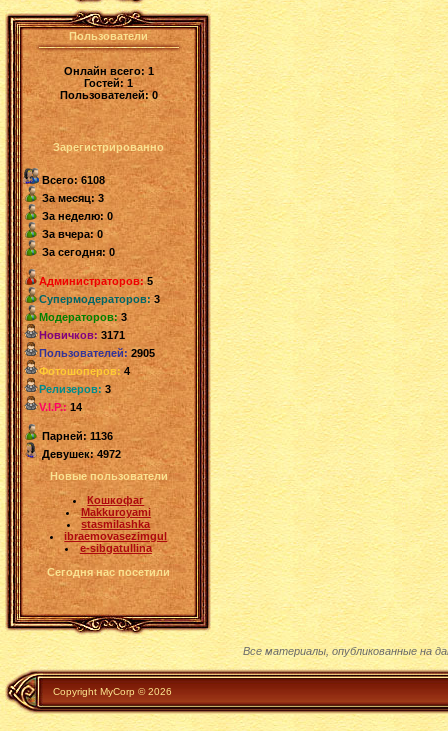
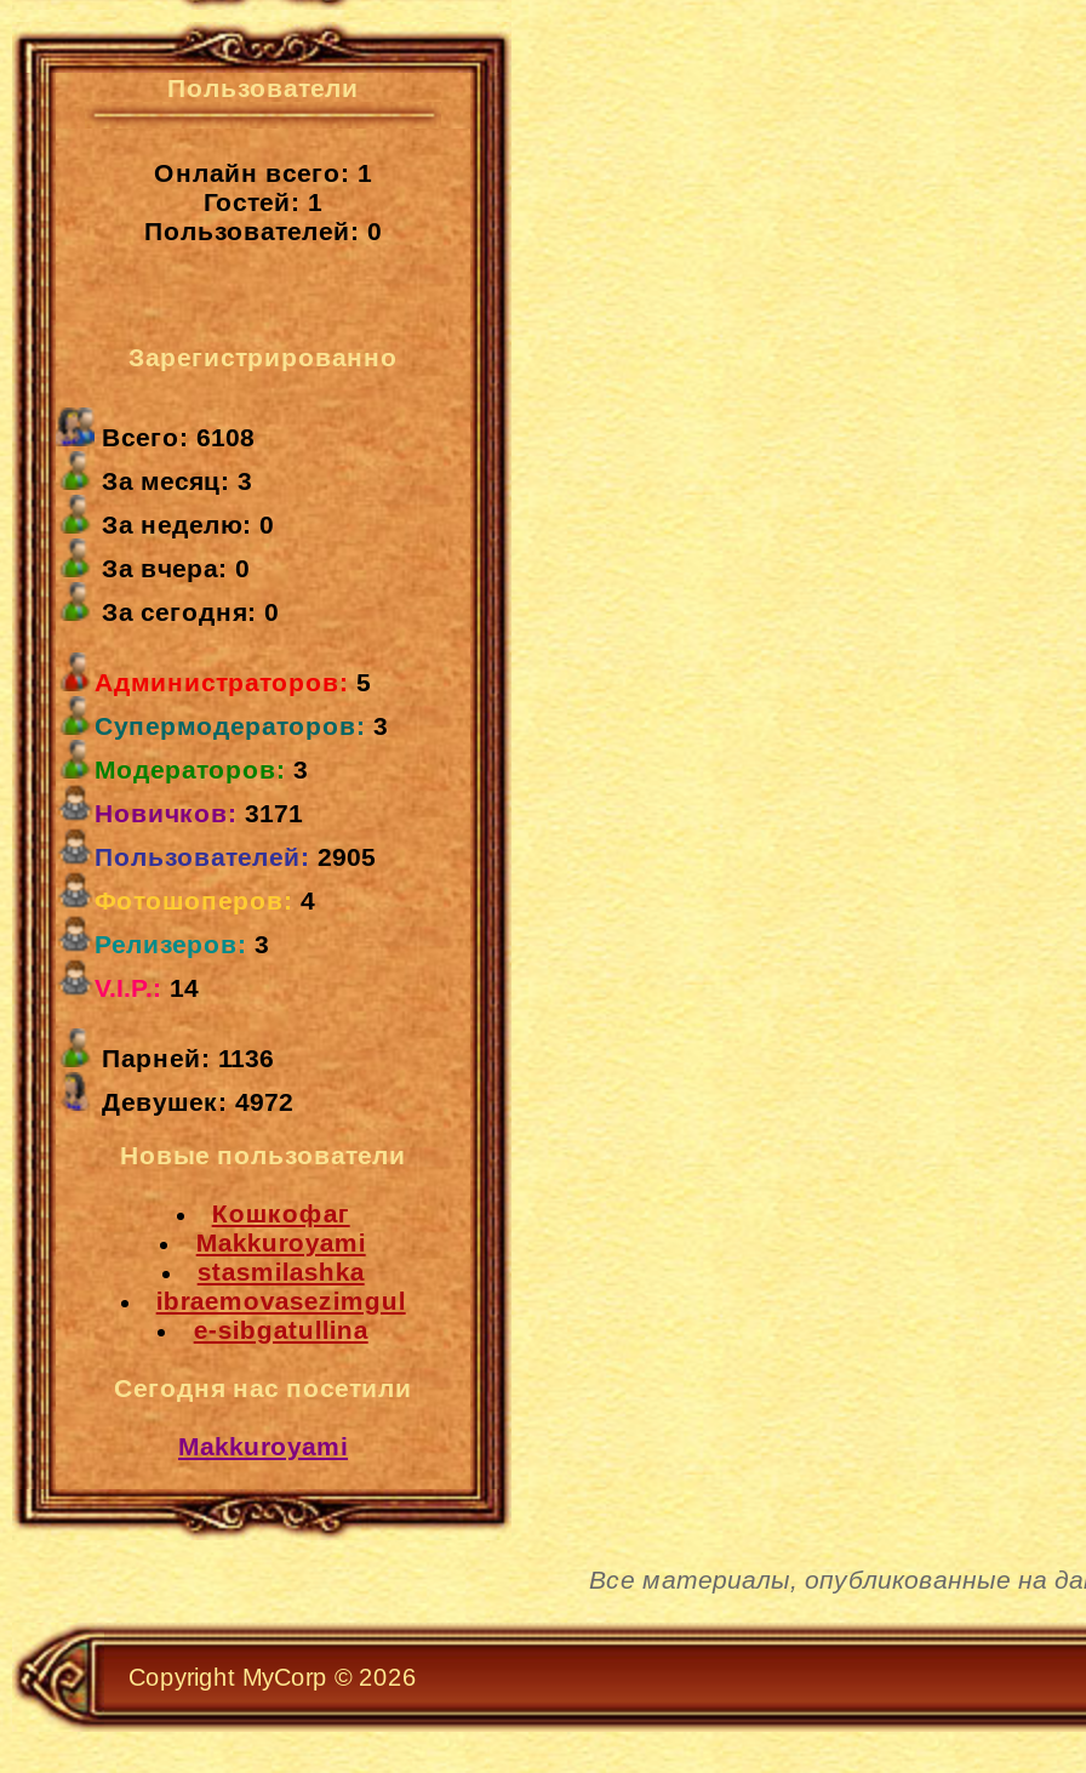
+ Makkuroyami
